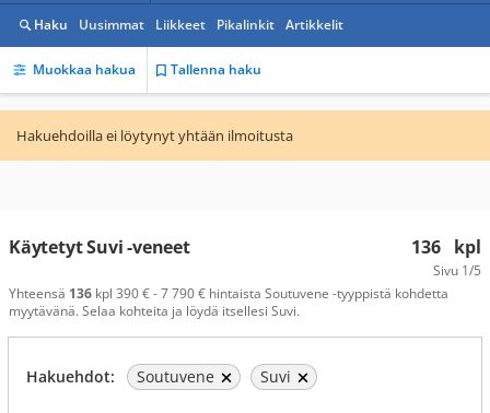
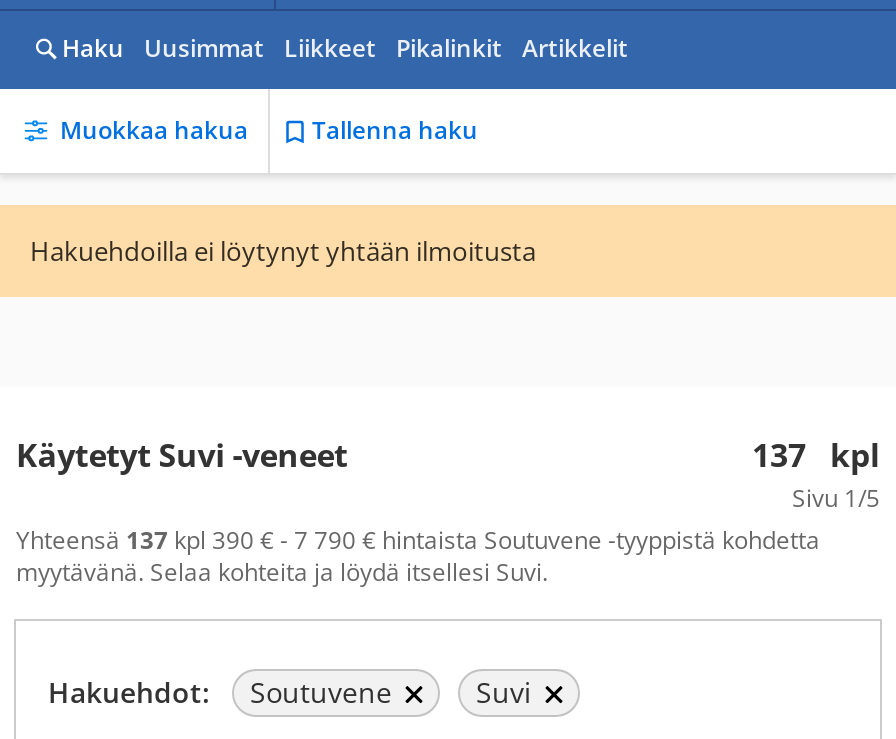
- 136 kpl
+ 137 kpl

- Yhteensä 136 kpl 390 € - 7 790 € hintaista Soutuvene -tyyppistä kohdetta
+ Yhteensä 137 kpl 390 € - 7 790 € hintaista Soutuvene -tyyppistä kohdetta
